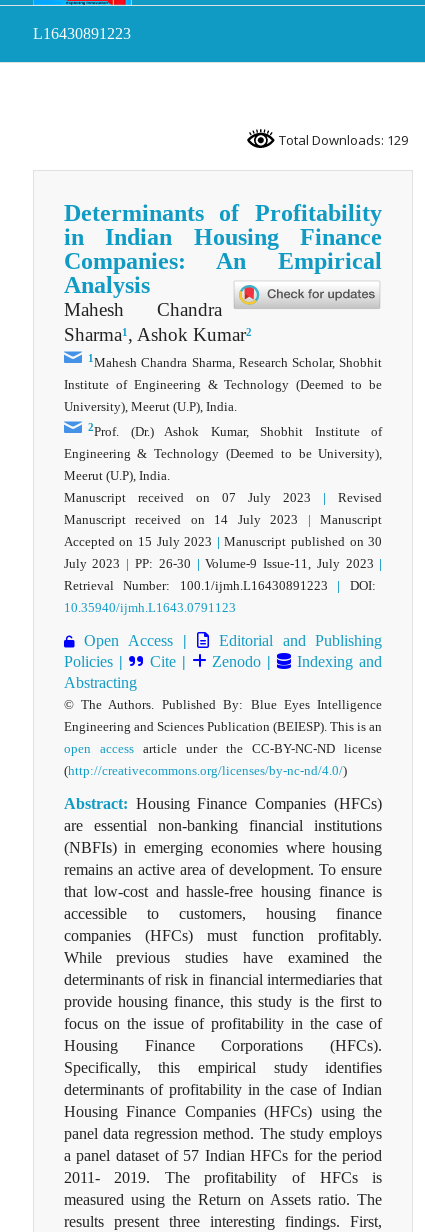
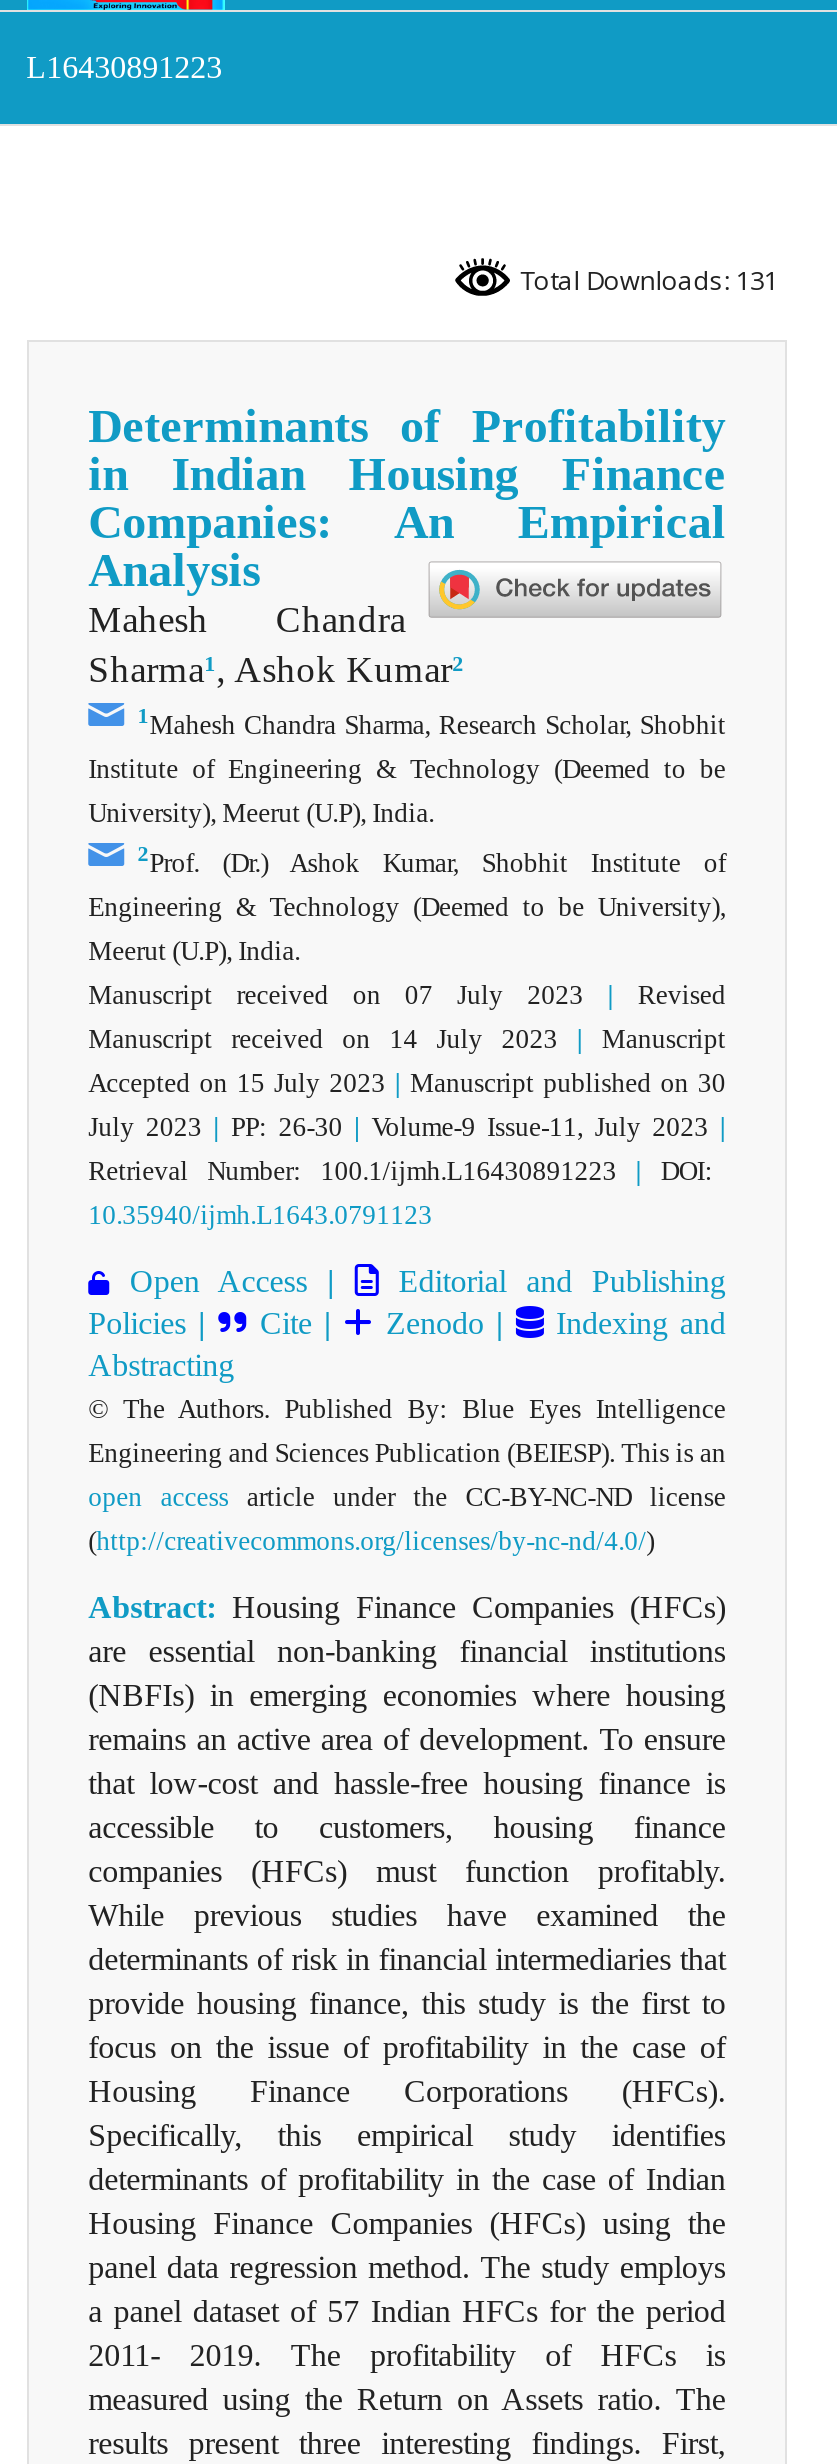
- Total Downloads: 129
+ Total Downloads: 131
